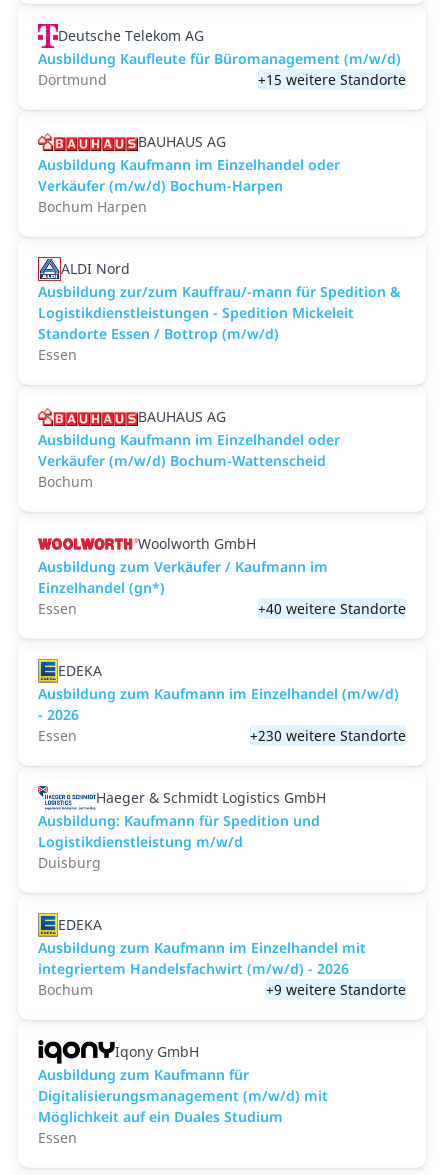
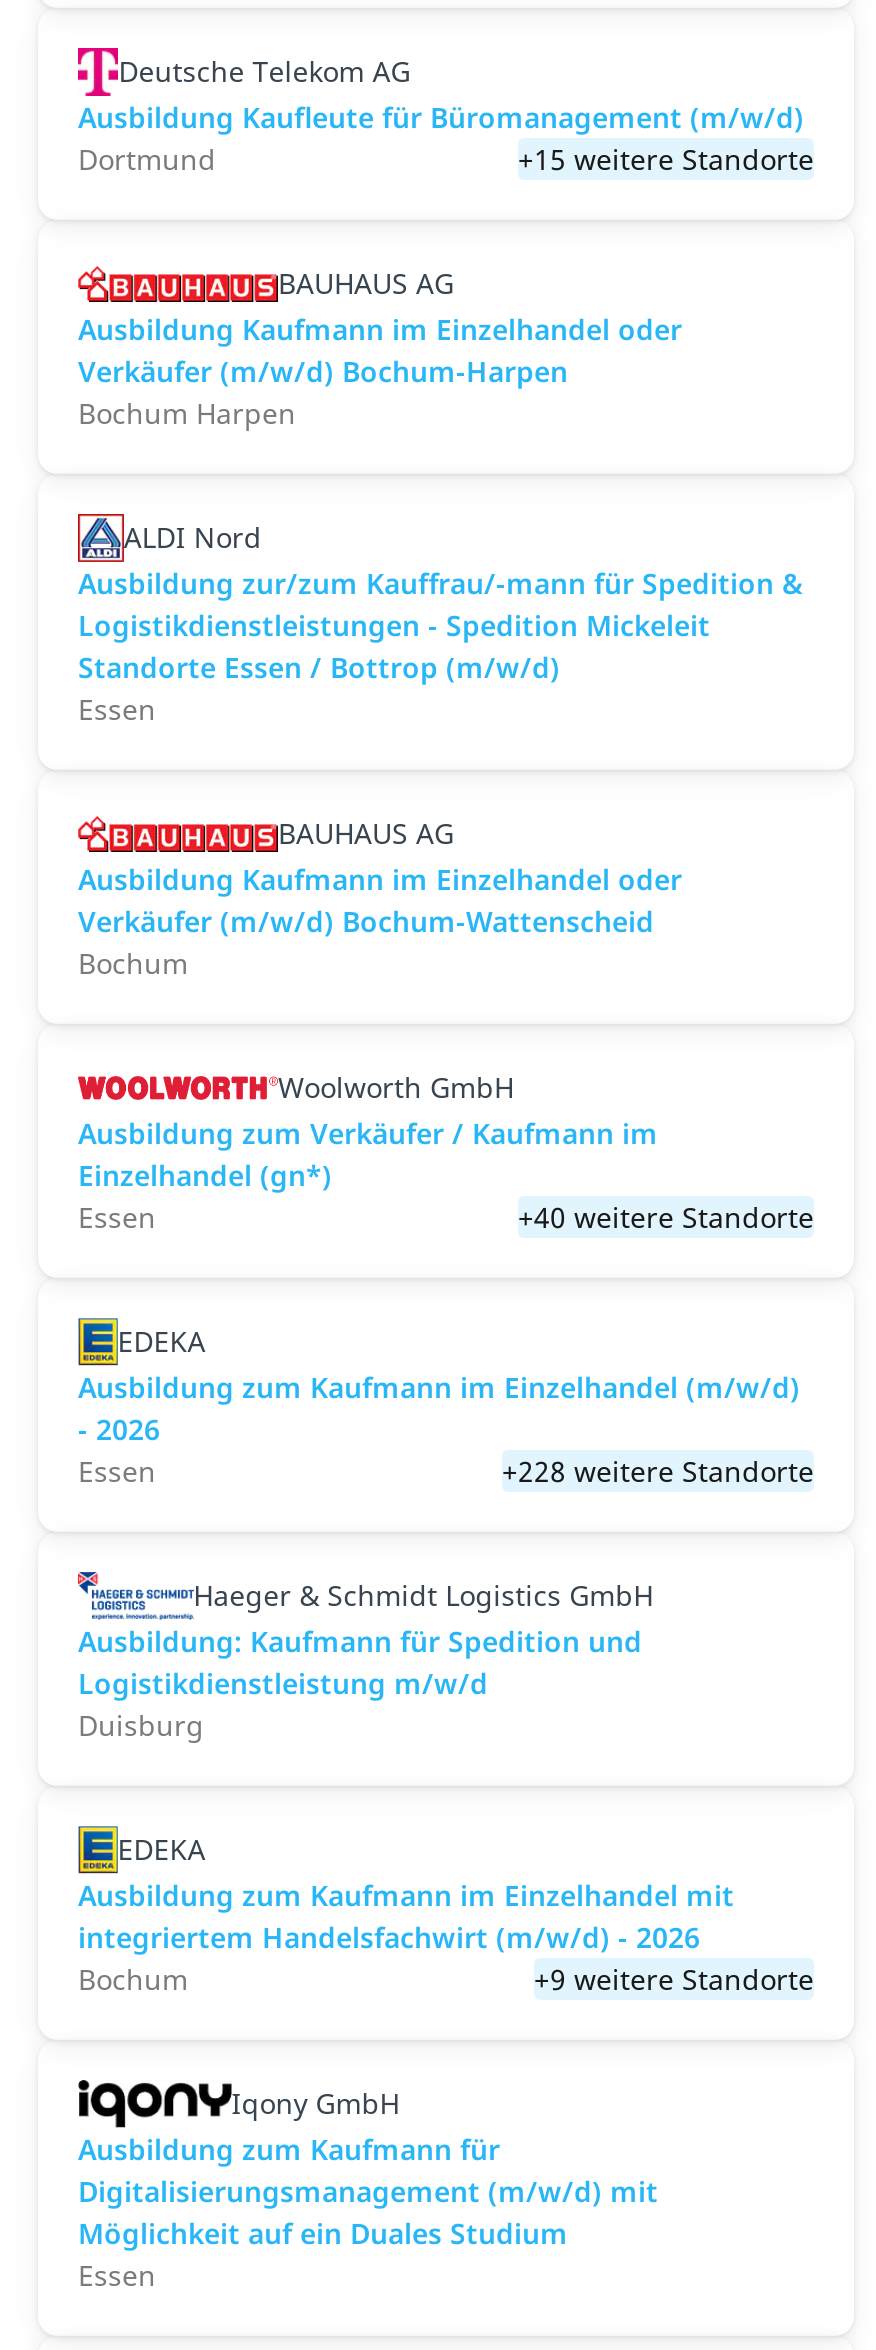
- +230 weitere Standorte
+ +228 weitere Standorte
